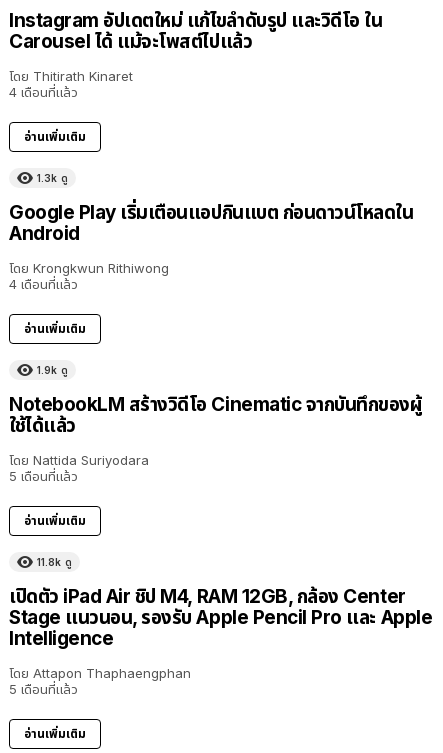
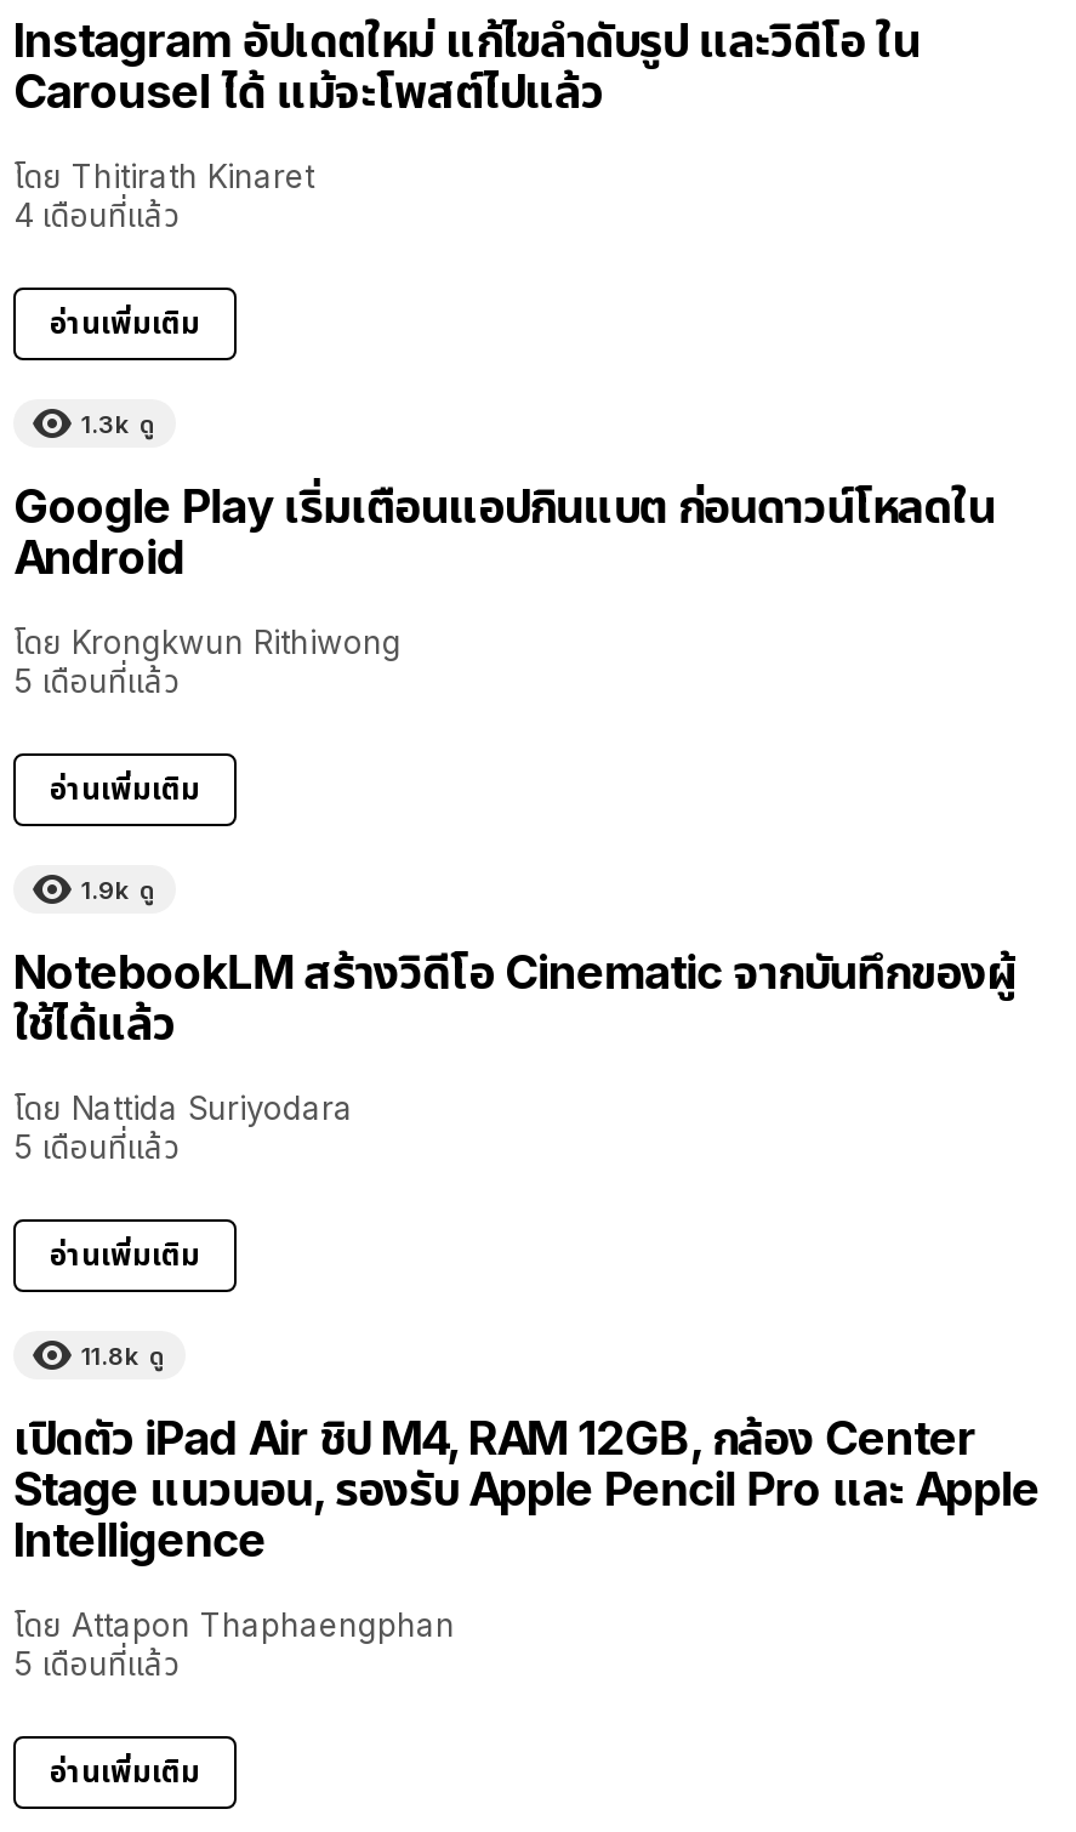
- 4 เดือนที่แล้ว
+ 5 เดือนที่แล้ว
